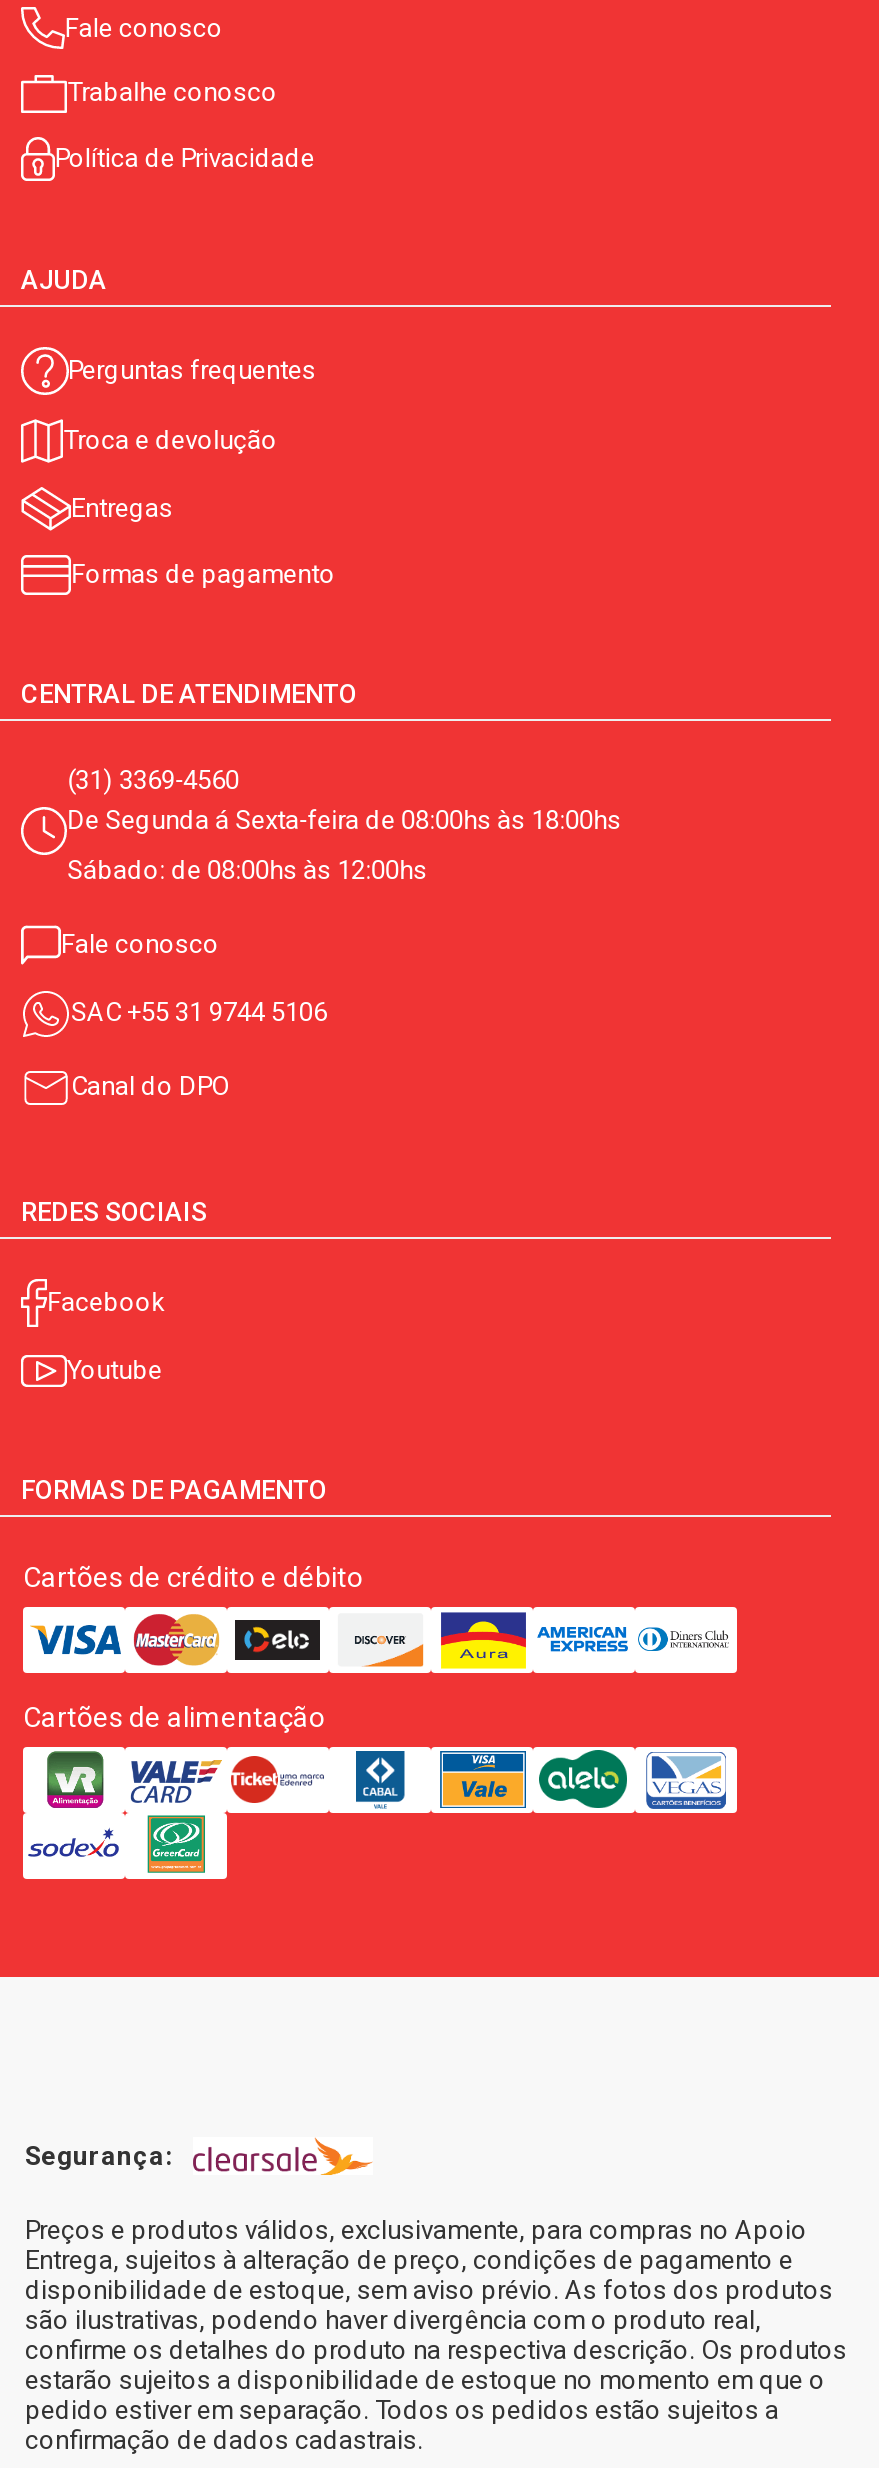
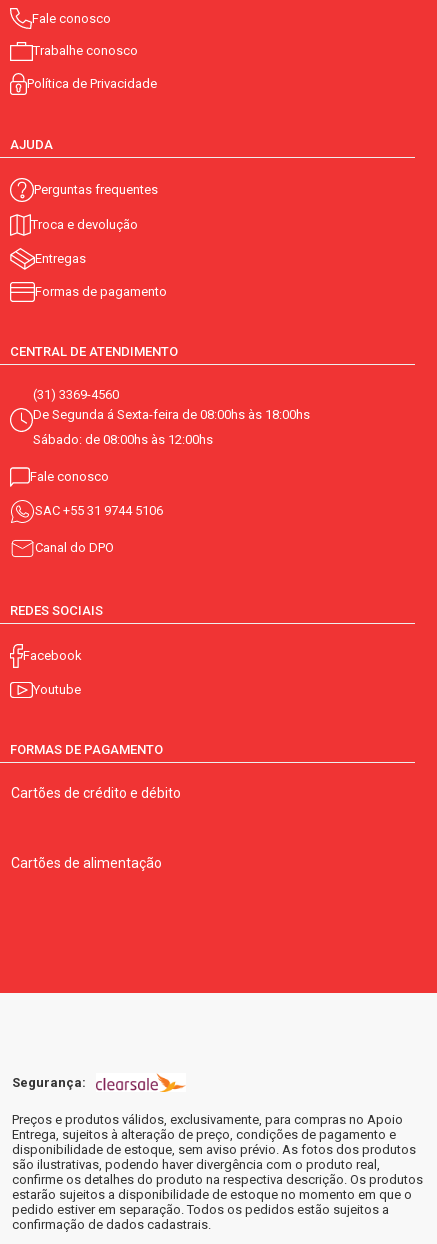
- [image]

- [image]
